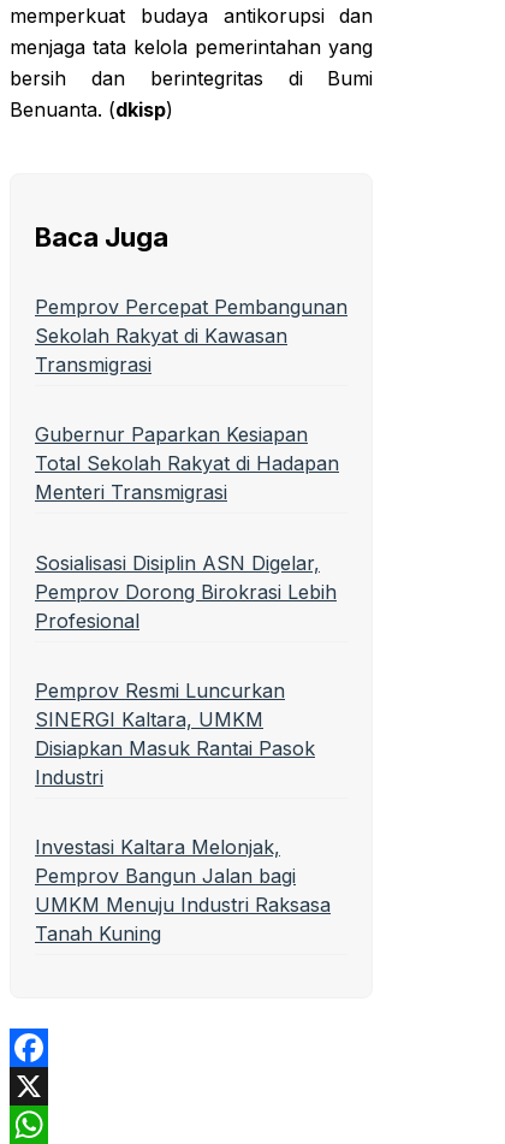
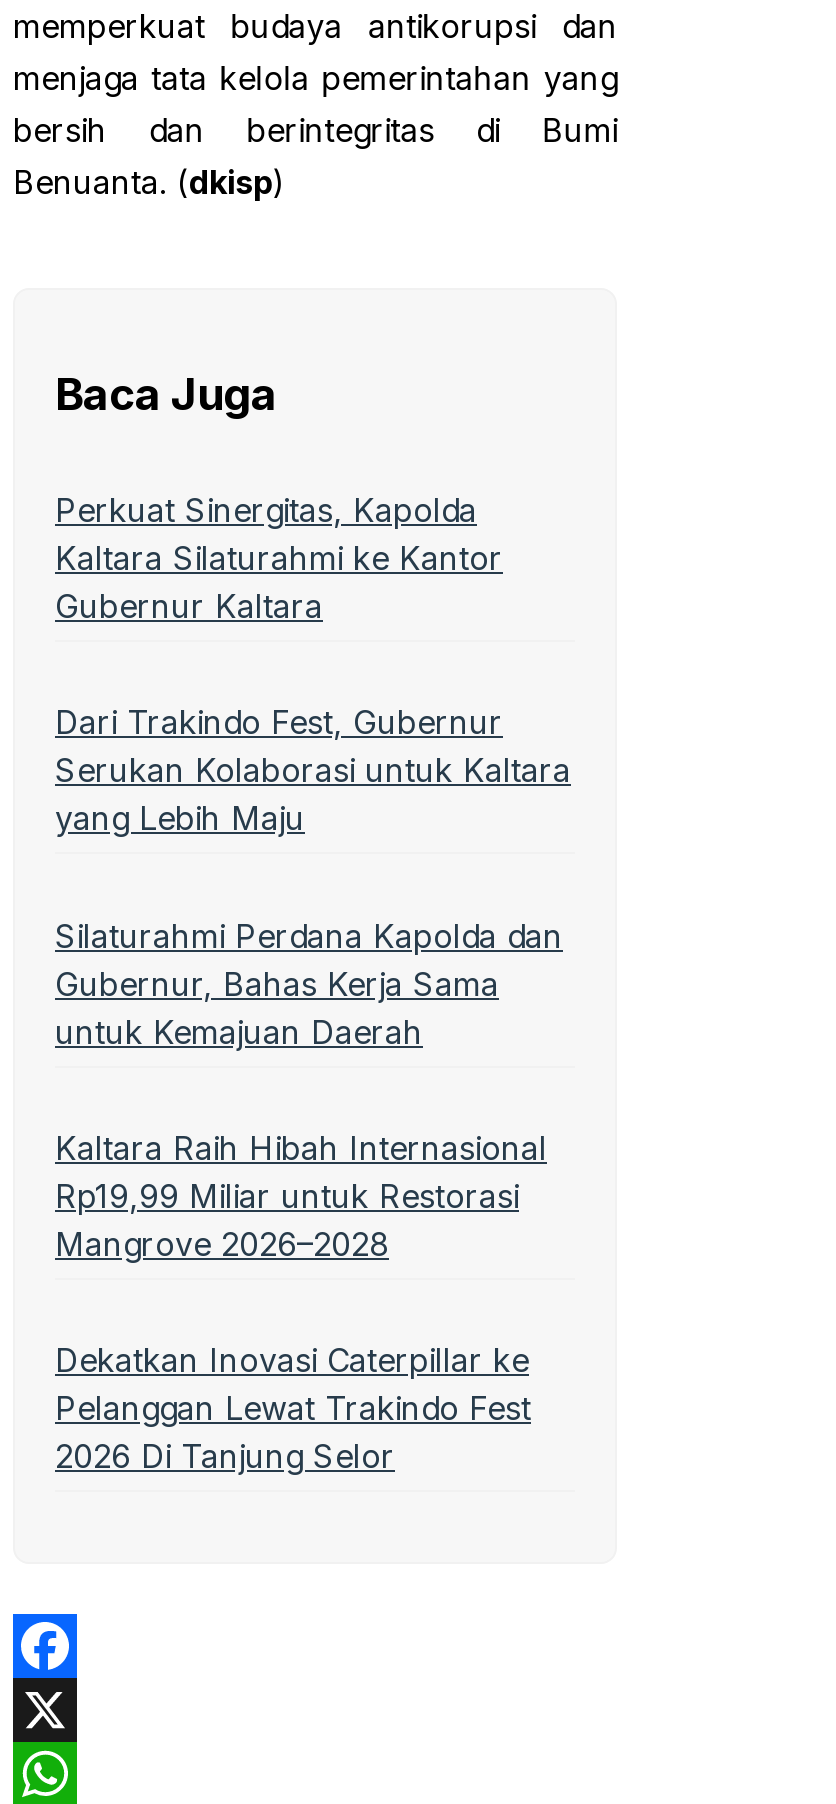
- Pemprov Percepat Pembangunan
- Sekolah Rakyat di Kawasan
- Transmigrasi
+ Perkuat Sinergitas, Kapolda
+ Kaltara Silaturahmi ke Kantor
+ Gubernur Kaltara

- Gubernur Paparkan Kesiapan
- Total Sekolah Rakyat di Hadapan
- Menteri Transmigrasi
+ Dari Trakindo Fest, Gubernur
+ Serukan Kolaborasi untuk Kaltara
+ yang Lebih Maju

- Sosialisasi Disiplin ASN Digelar,
- Pemprov Dorong Birokrasi Lebih
- Profesional
+ Silaturahmi Perdana Kapolda dan
+ Gubernur, Bahas Kerja Sama
+ untuk Kemajuan Daerah

- Pemprov Resmi Luncurkan
- SINERGI Kaltara, UMKM
- Disiapkan Masuk Rantai Pasok
- Industri
+ Kaltara Raih Hibah Internasional
+ Rp19,99 Miliar untuk Restorasi
+ Mangrove 2026–2028

- Investasi Kaltara Melonjak,
- Pemprov Bangun Jalan bagi
- UMKM Menuju Industri Raksasa
- Tanah Kuning
+ Dekatkan Inovasi Caterpillar ke
+ Pelanggan Lewat Trakindo Fest
+ 2026 Di Tanjung Selor
